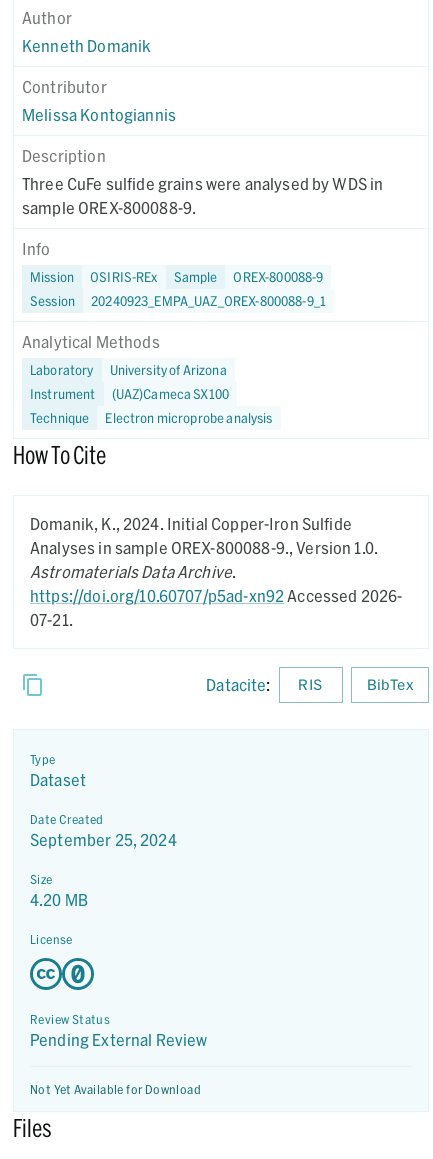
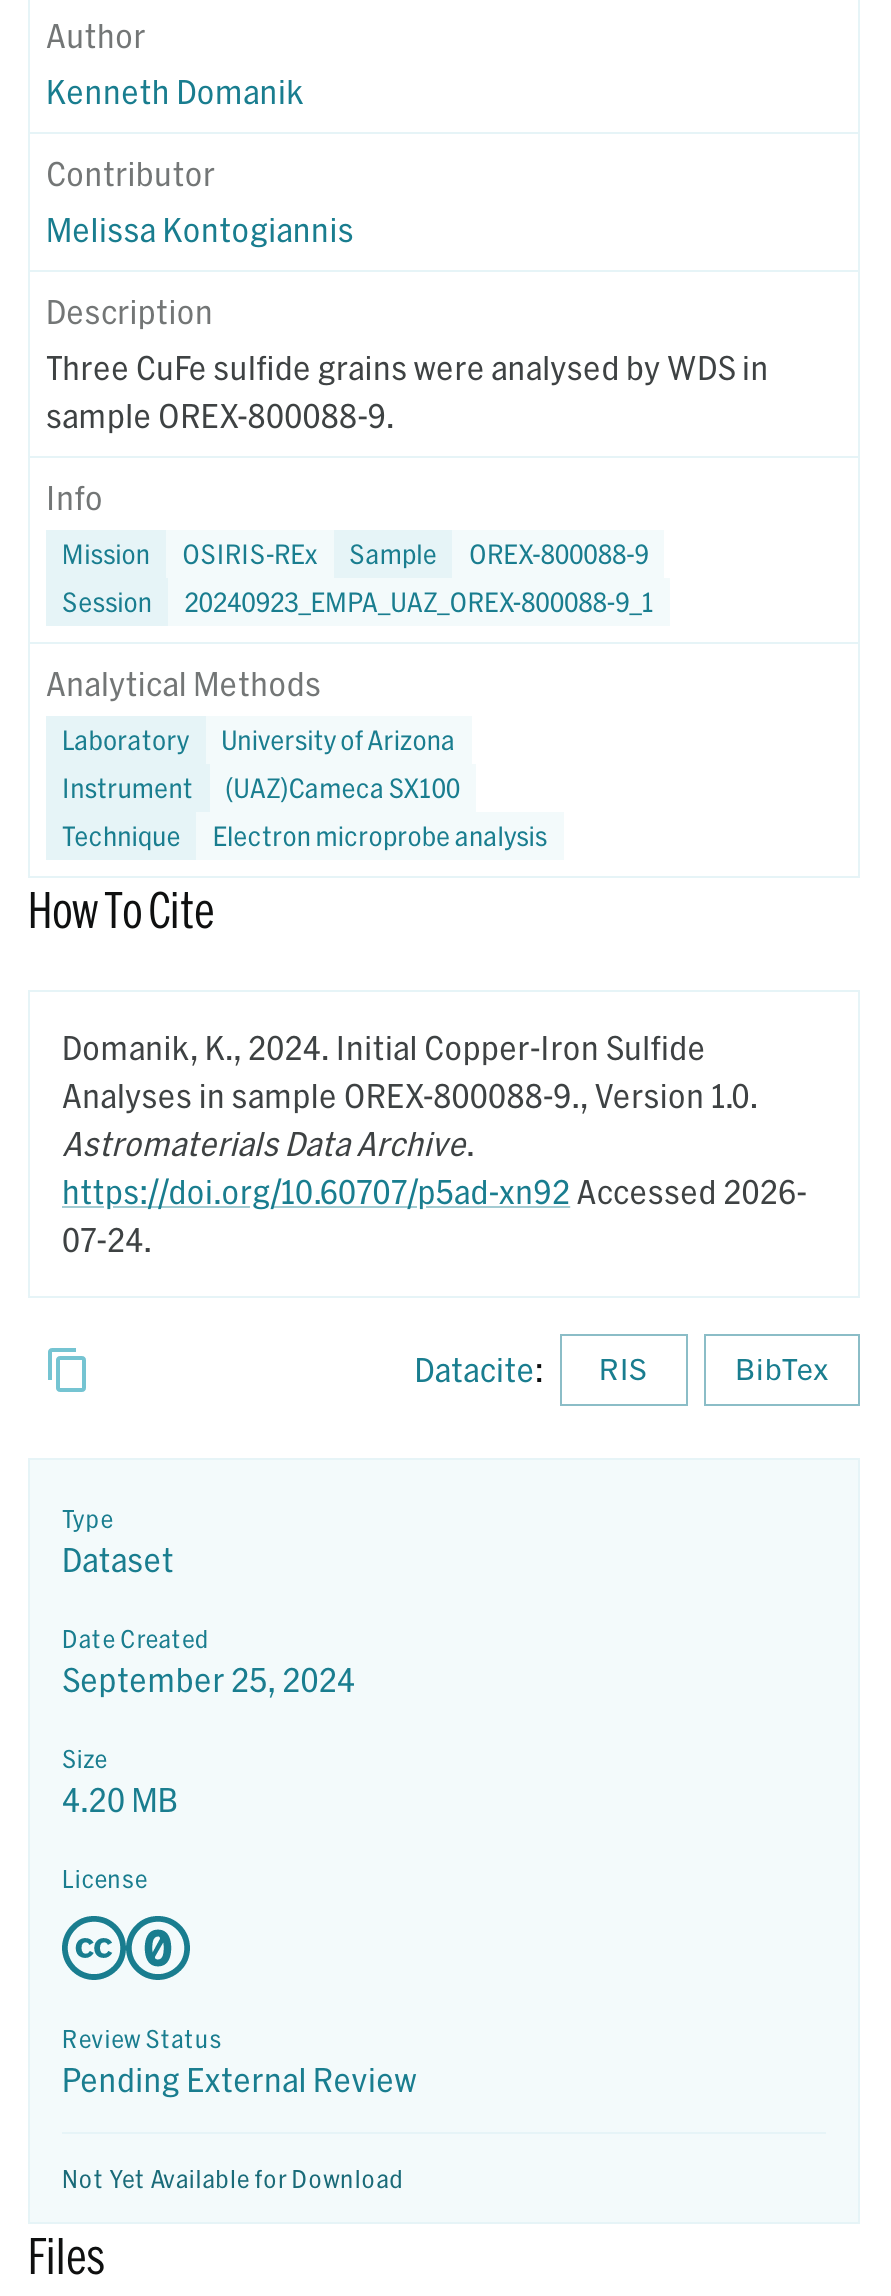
- 07-21.
+ 07-24.
